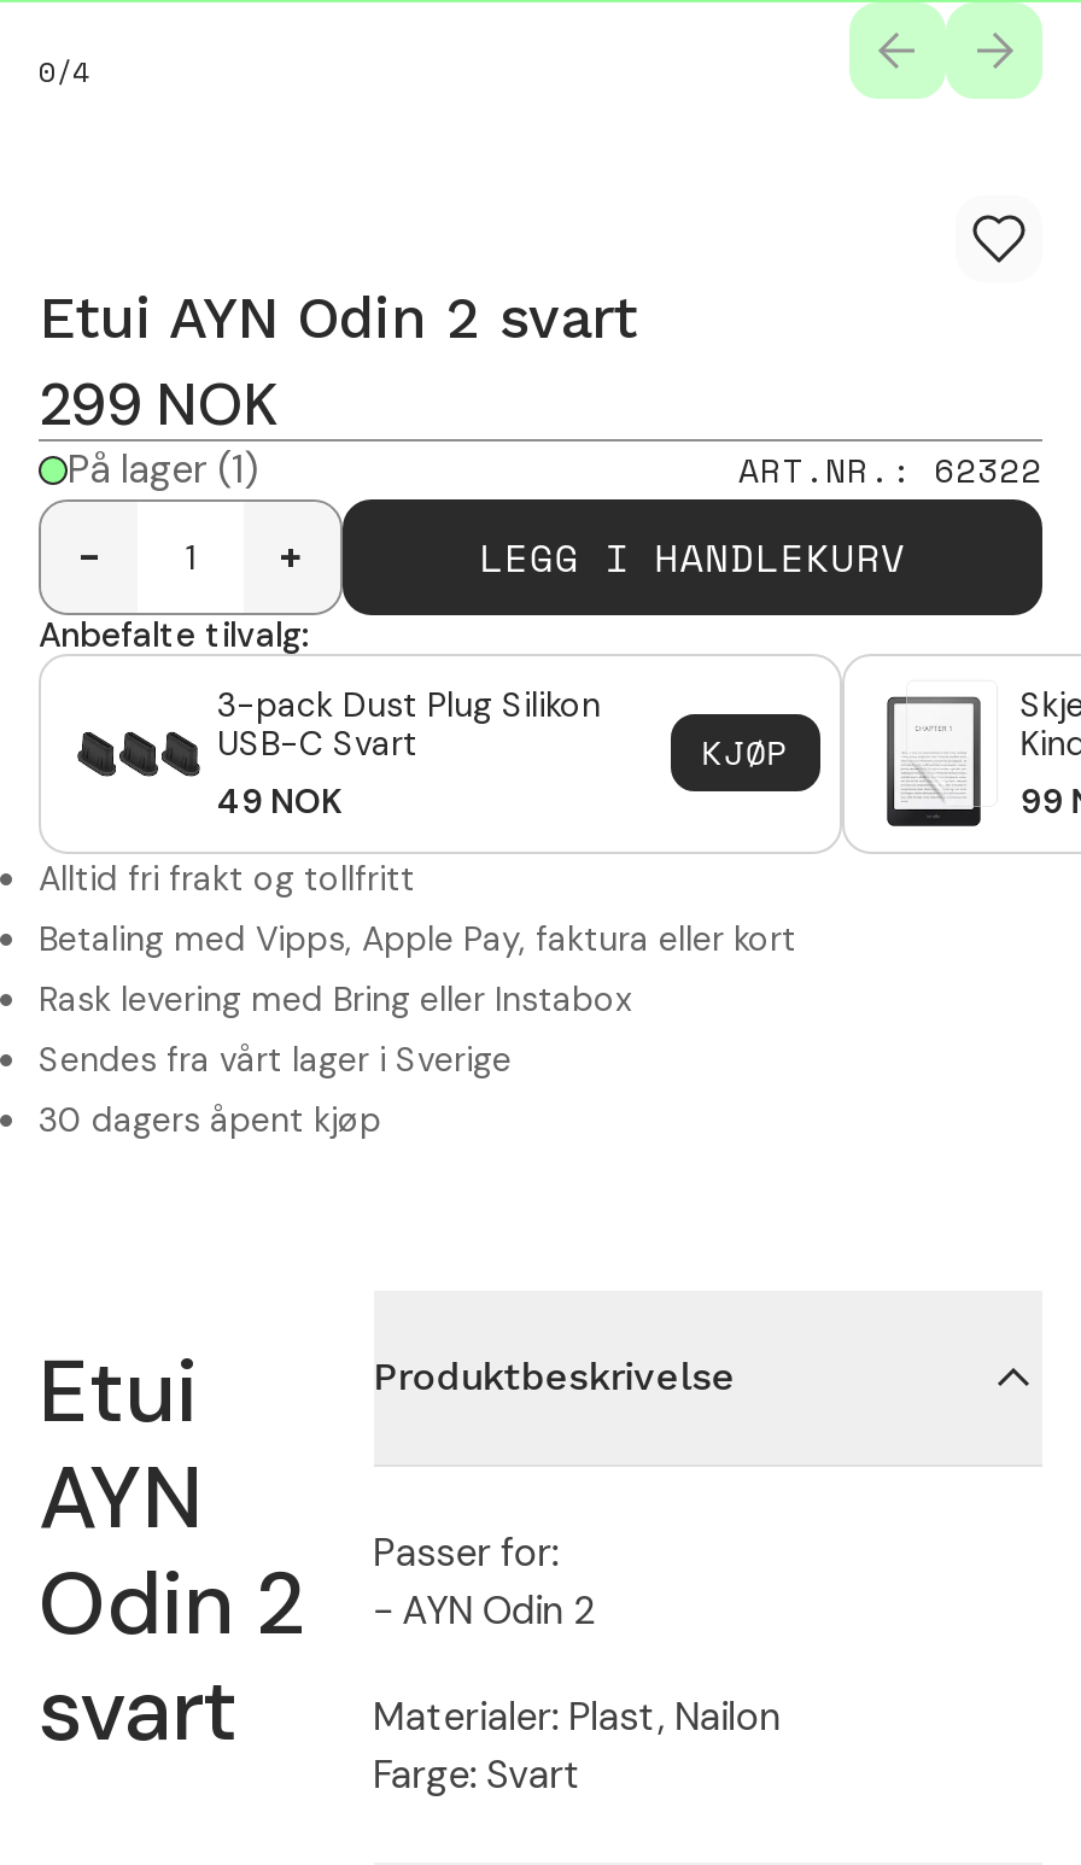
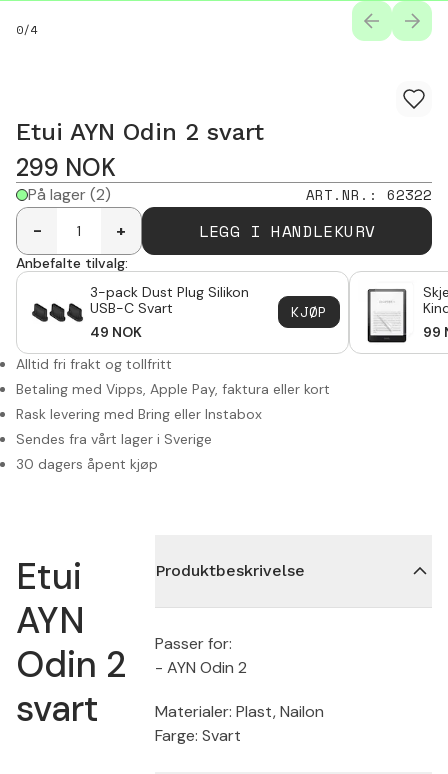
- På lager (1)
+ På lager (2)
